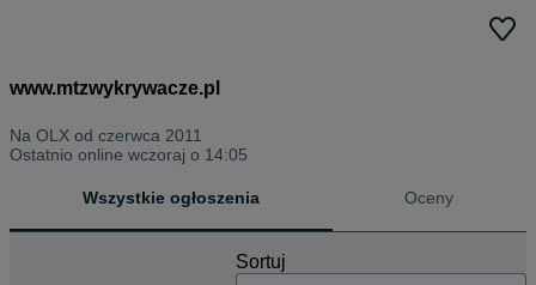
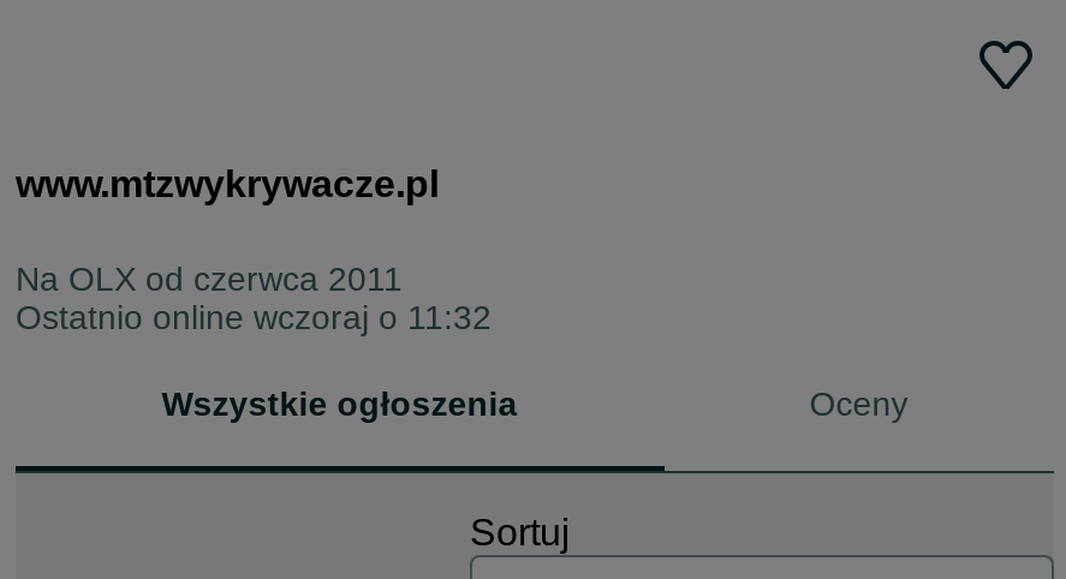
- Ostatnio online wczoraj o 14:05
+ Ostatnio online wczoraj o 11:32
